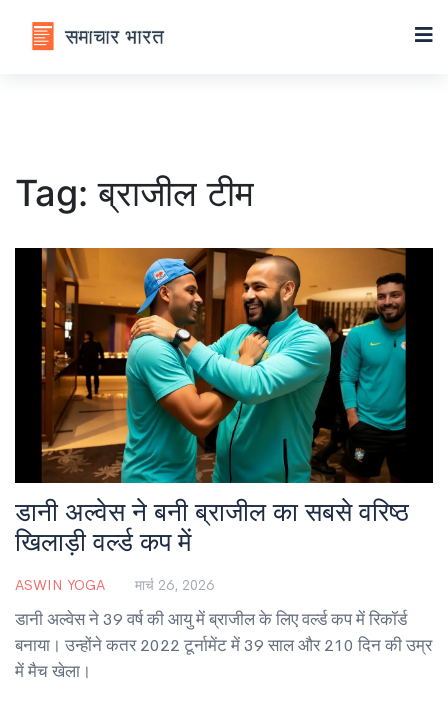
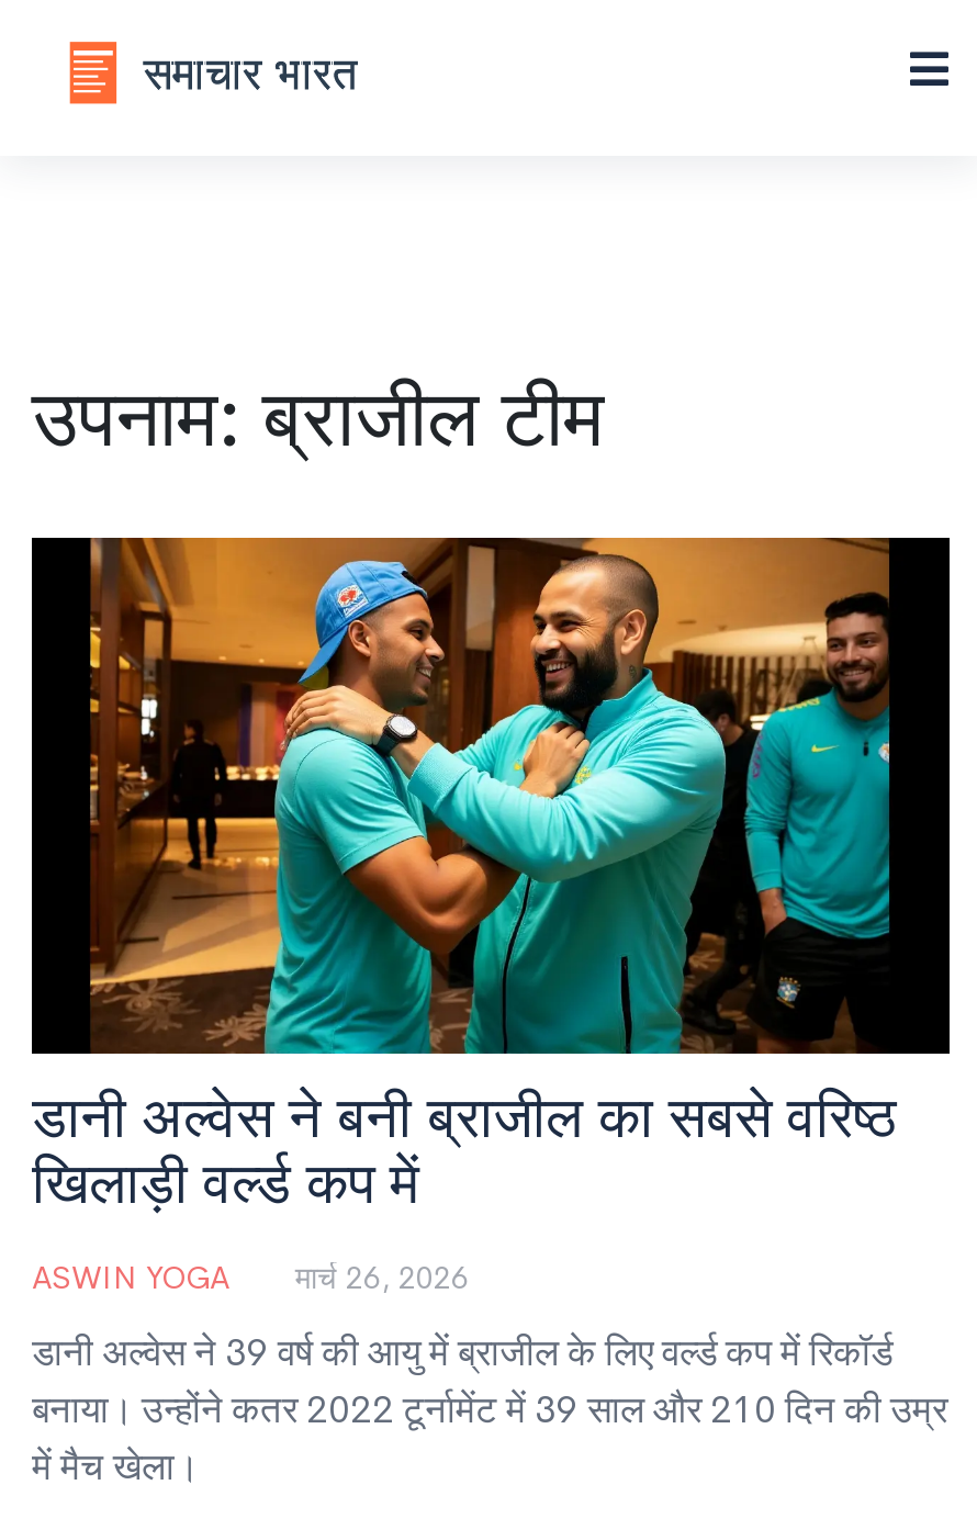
- Tag: ब्राजील टीम
+ उपनाम: ब्राजील टीम
